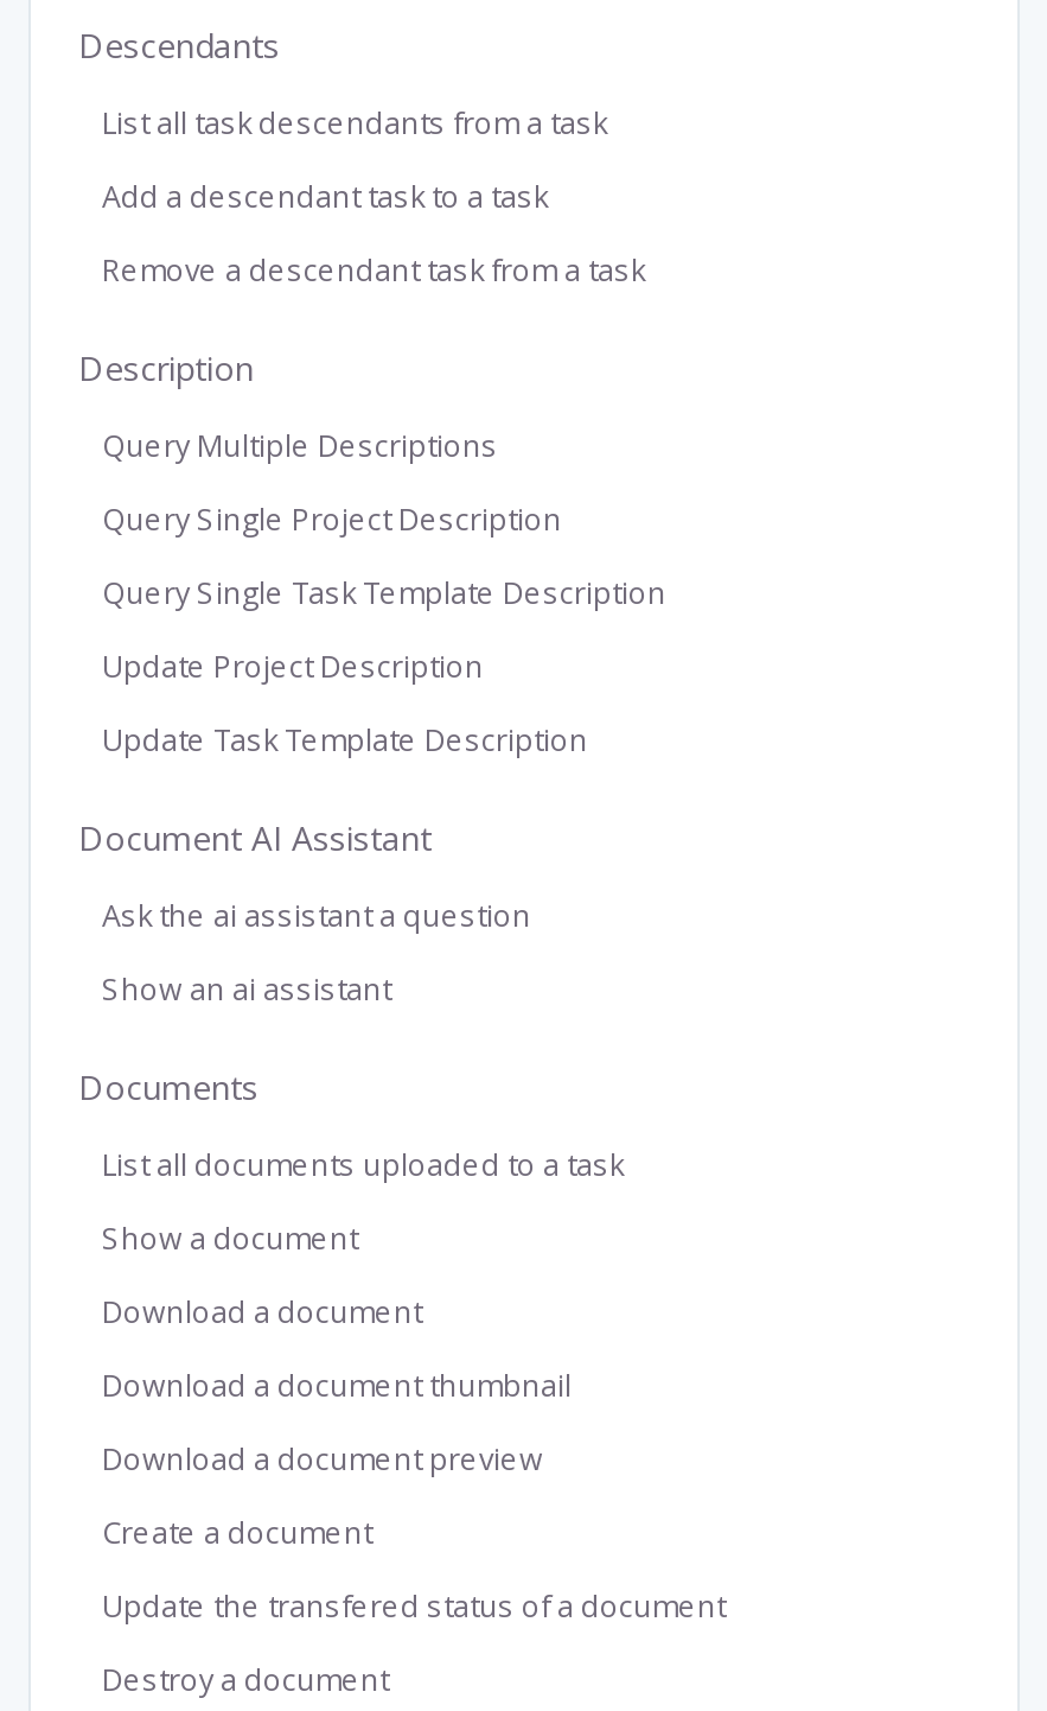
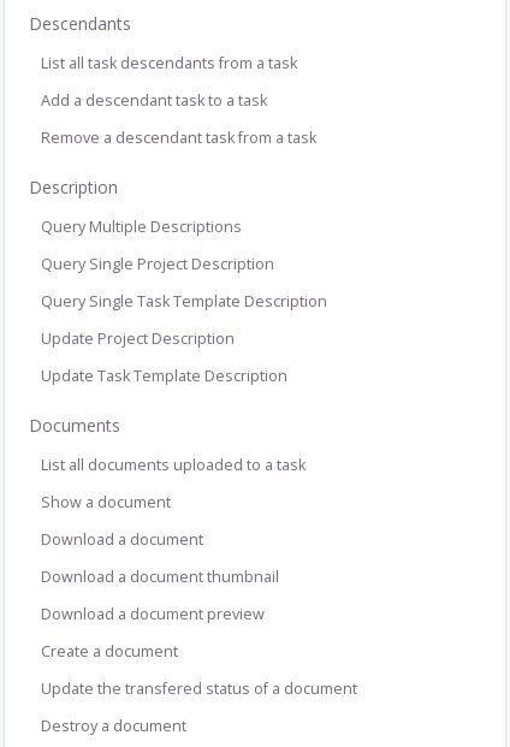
- Document AI Assistant
- Ask the ai assistant a question
- Show an ai assistant
